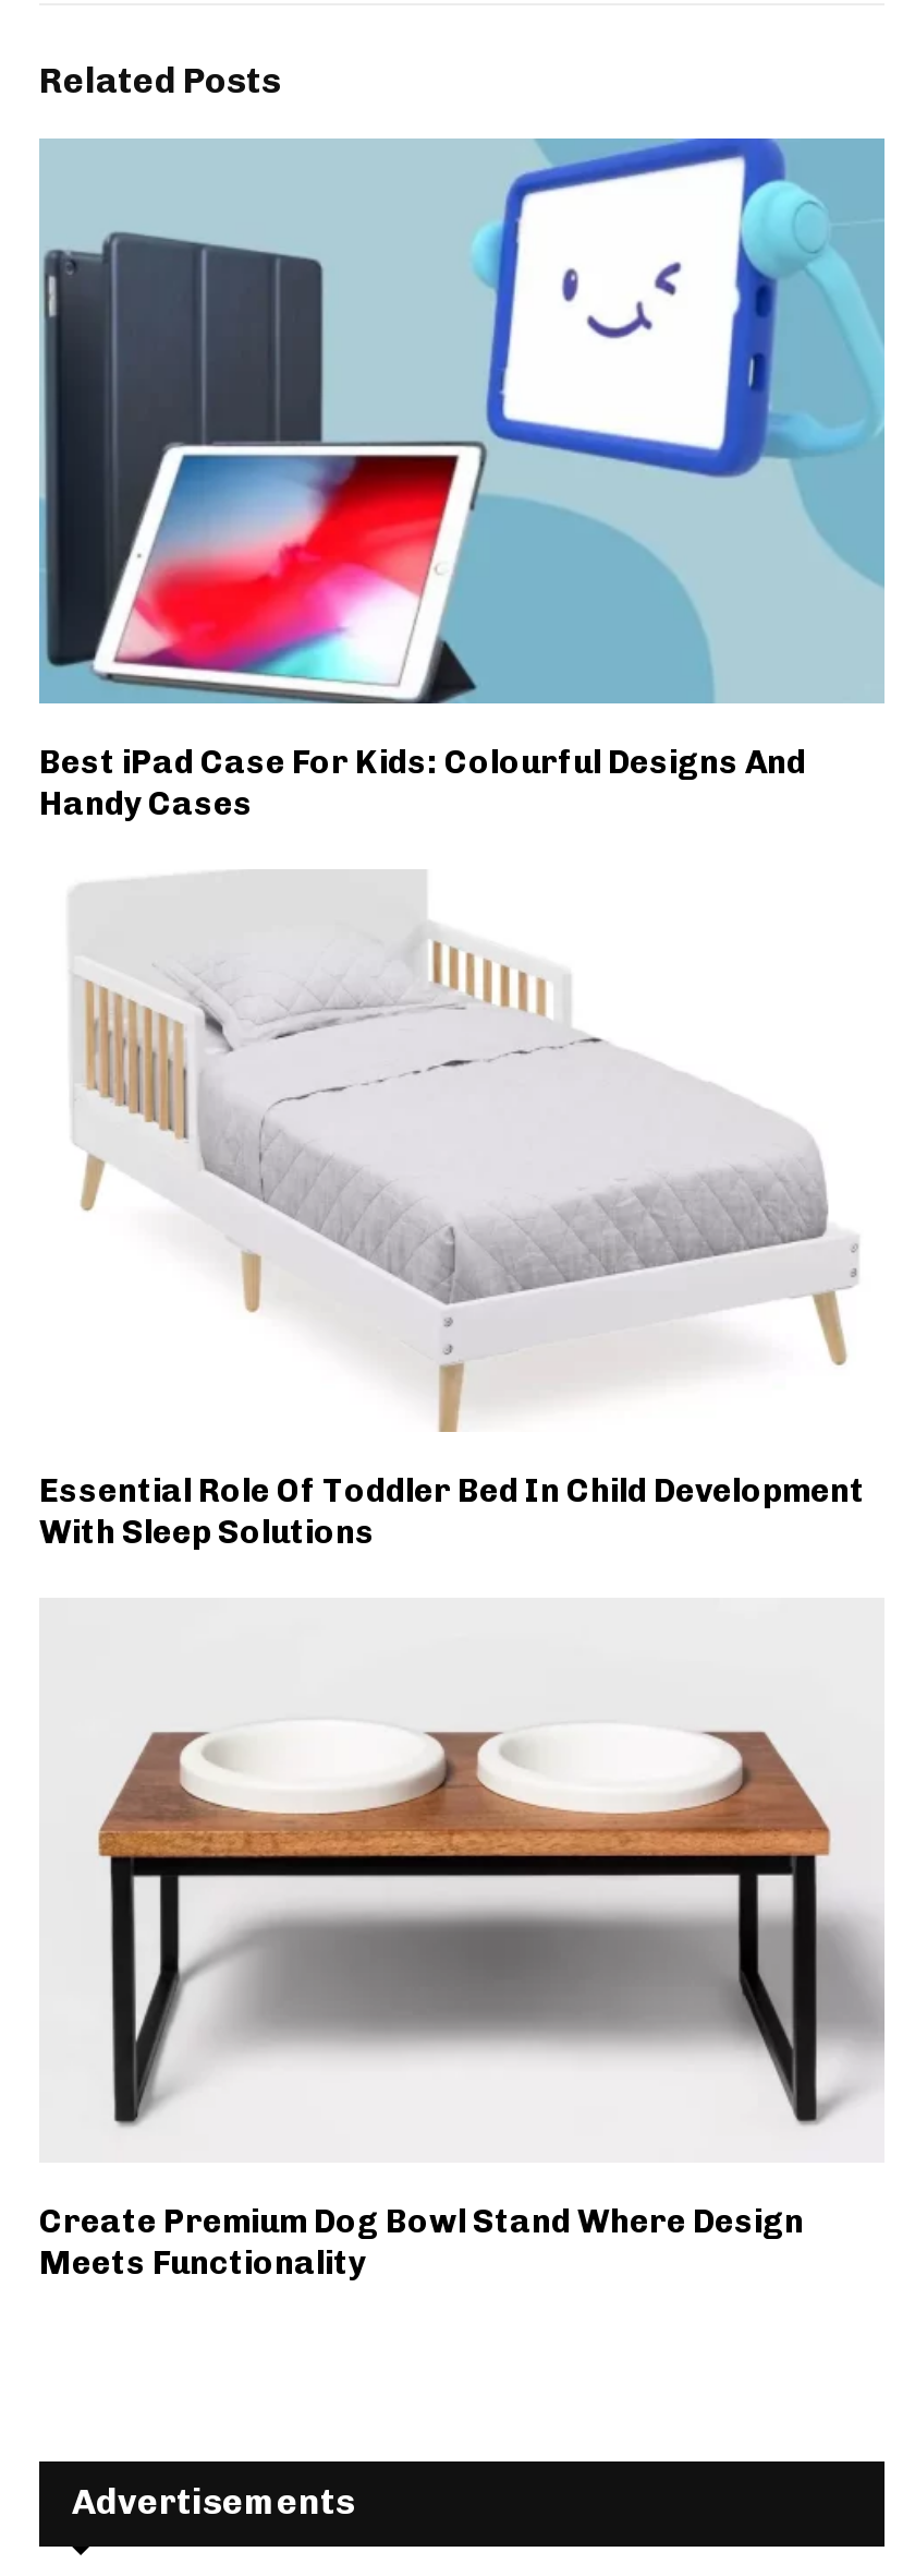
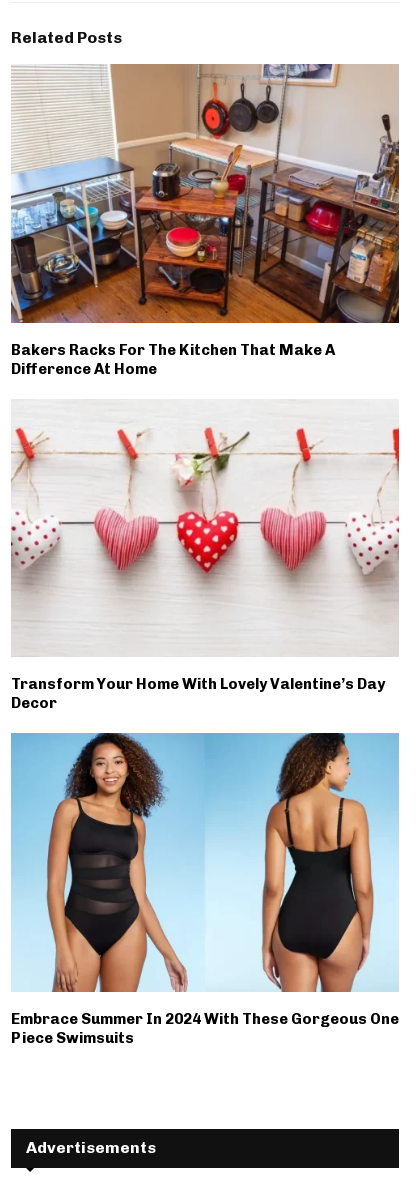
- [image]
- Best iPad Case For Kids: Colourful Designs And
- Handy Cases
+ [image]
+ Bakers Racks For The Kitchen That Make A
+ Difference At Home

- [image]
- Essential Role Of Toddler Bed In Child Development
- With Sleep Solutions
+ [image]
+ Transform Your Home With Lovely Valentine’s Day
+ Decor

- [image]
- Create Premium Dog Bowl Stand Where Design
- Meets Functionality
+ [image]
+ Embrace Summer In 2024 With These Gorgeous One
+ Piece Swimsuits
